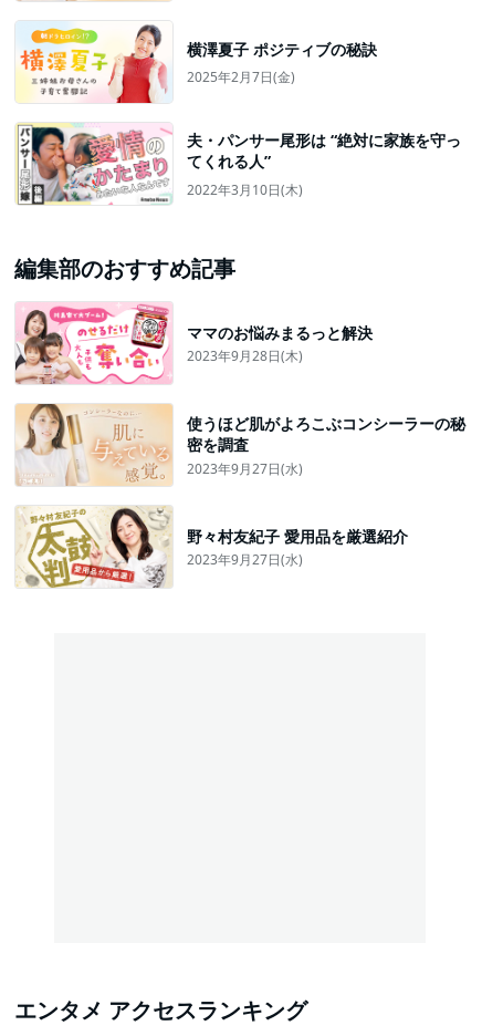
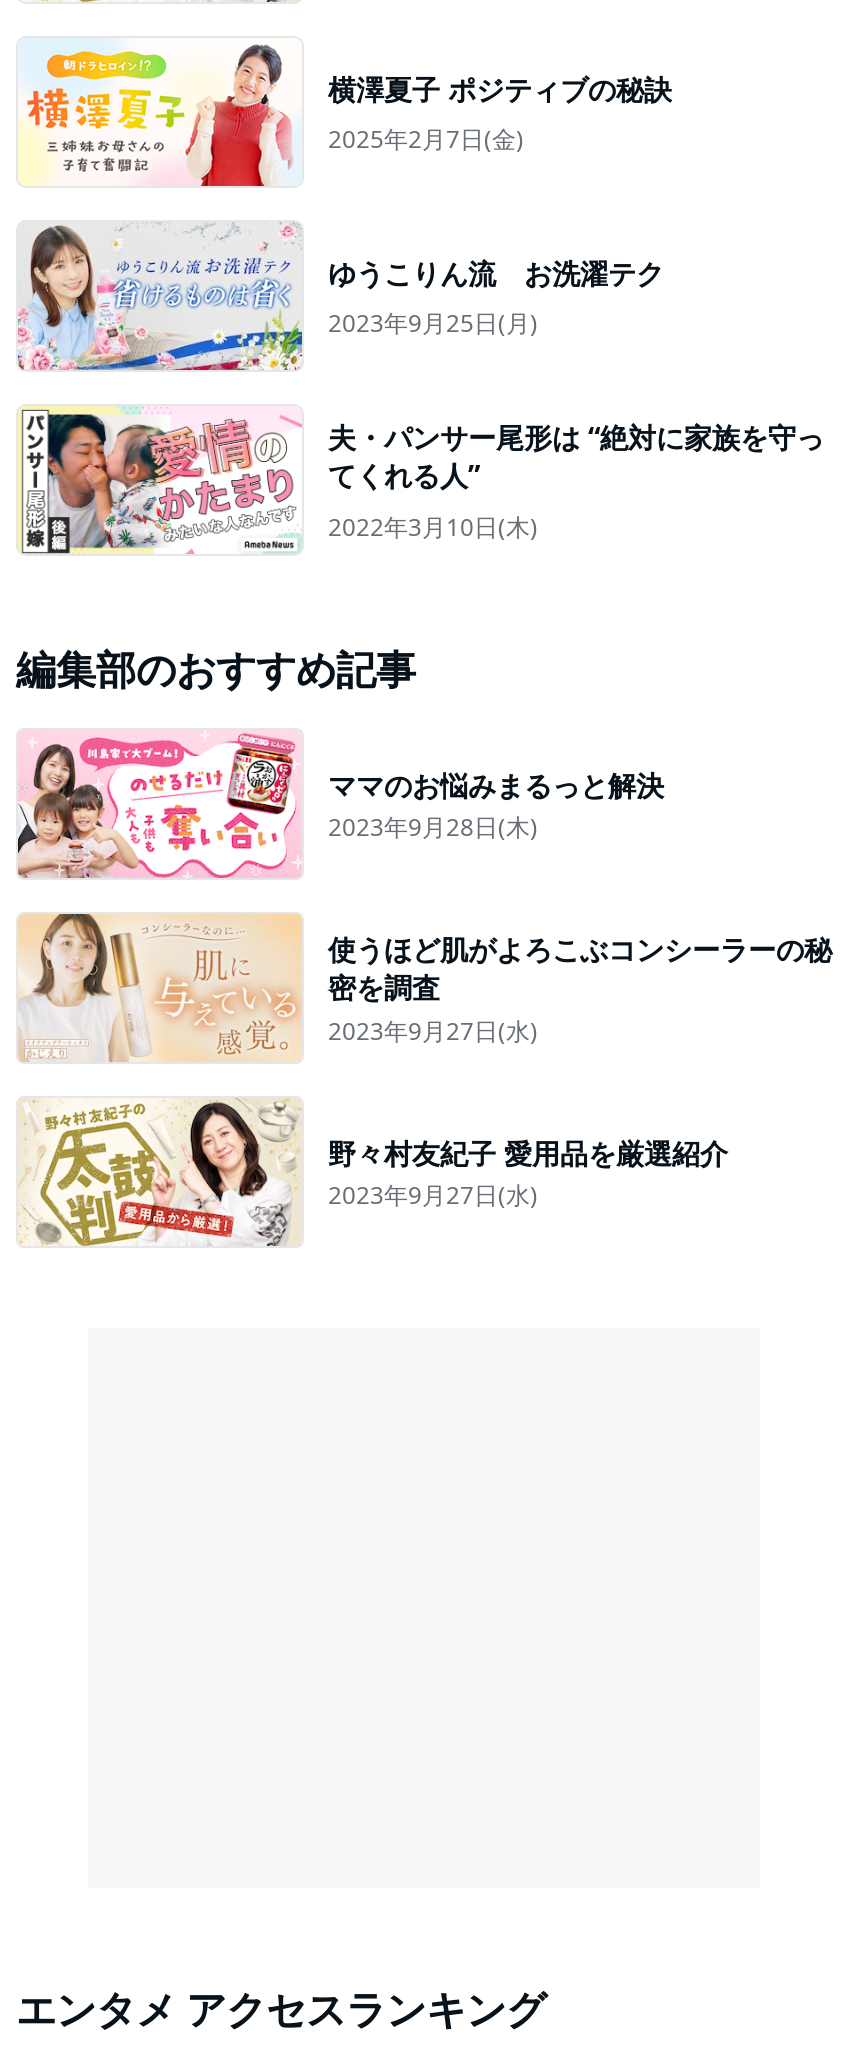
+ [image]
+ ゆうこりん流 お洗濯テク
+ 2023年9月25日(月)
